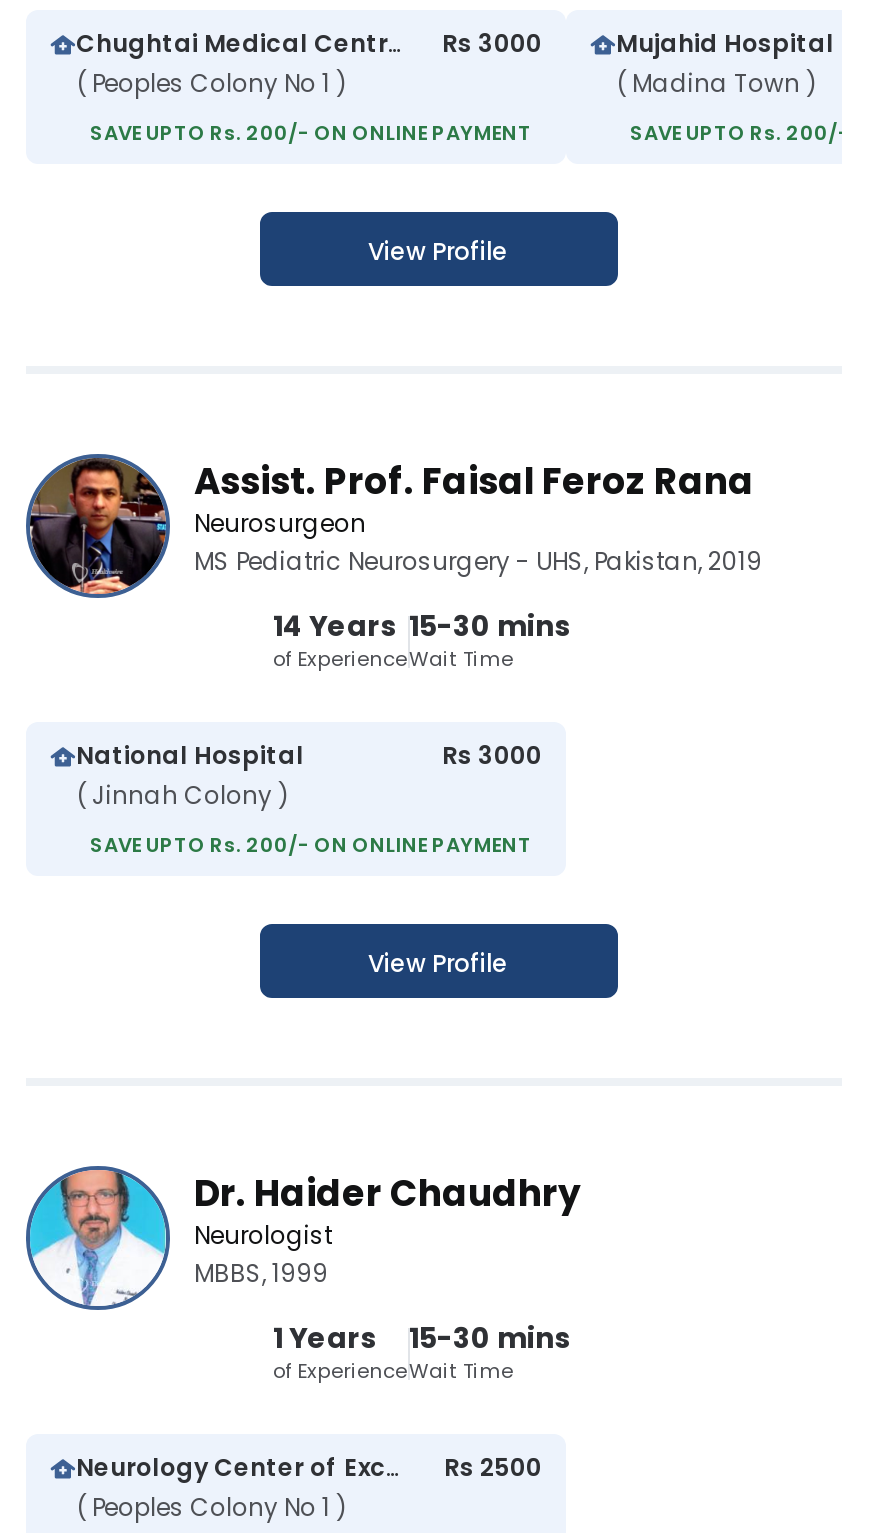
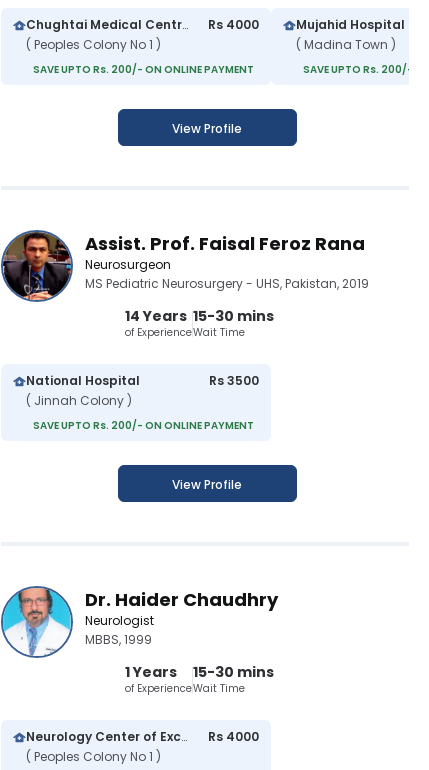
- Rs 3000
+ Rs 4000

- Rs 3000
+ Rs 3500

- Rs 2500
+ Rs 4000
